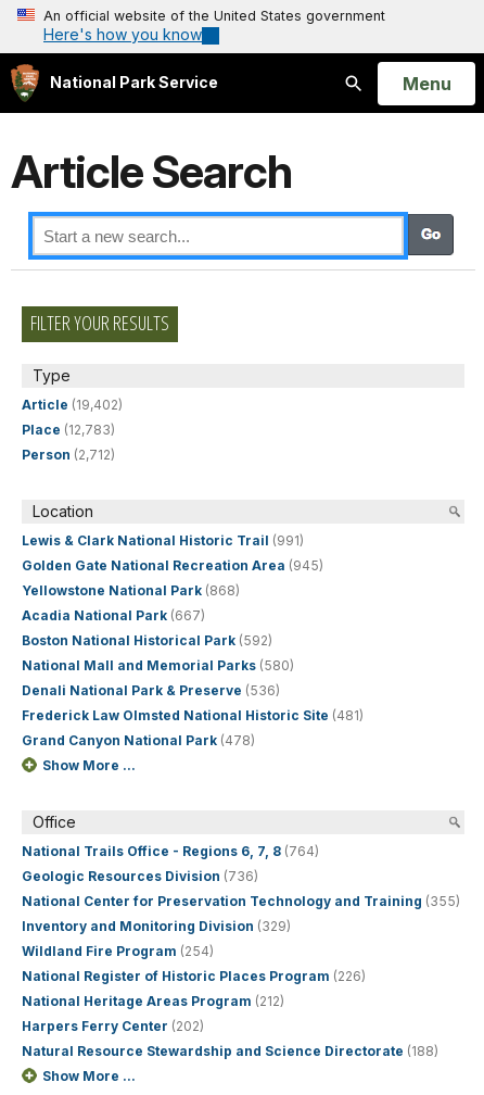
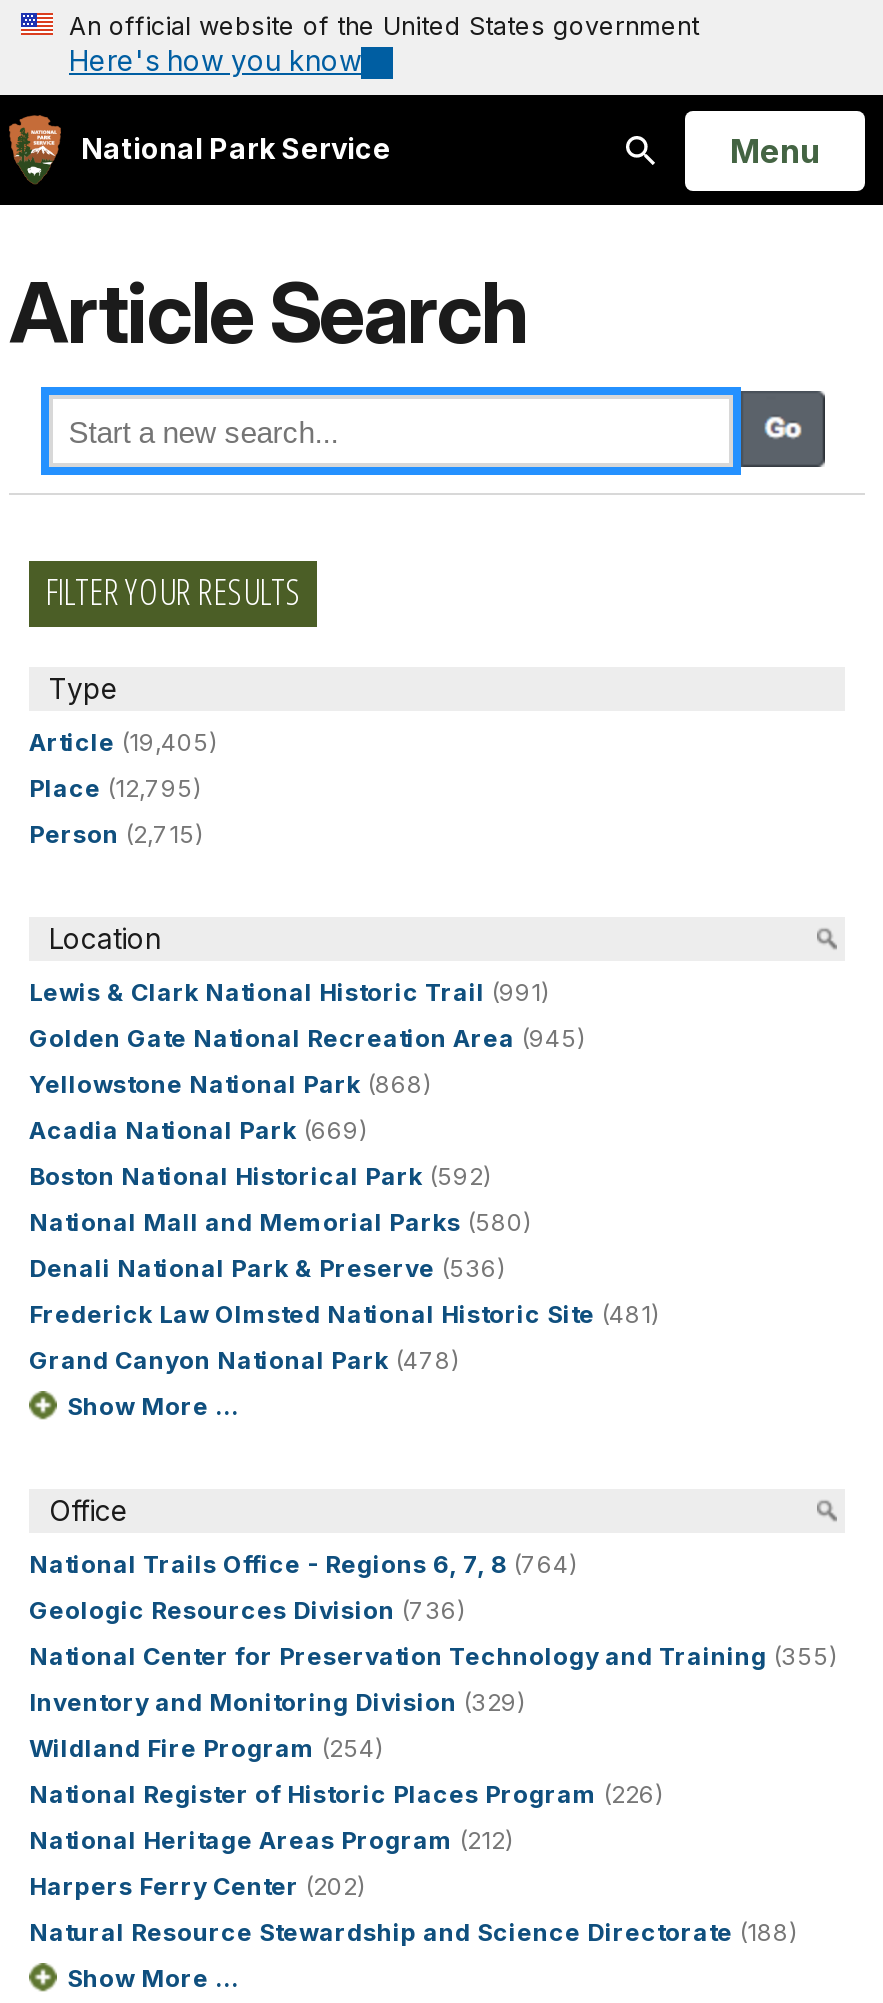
- Article (19,402)
+ Article (19,405)

- Place (12,783)
+ Place (12,795)

- Person (2,712)
+ Person (2,715)

- Acadia National Park (667)
+ Acadia National Park (669)
